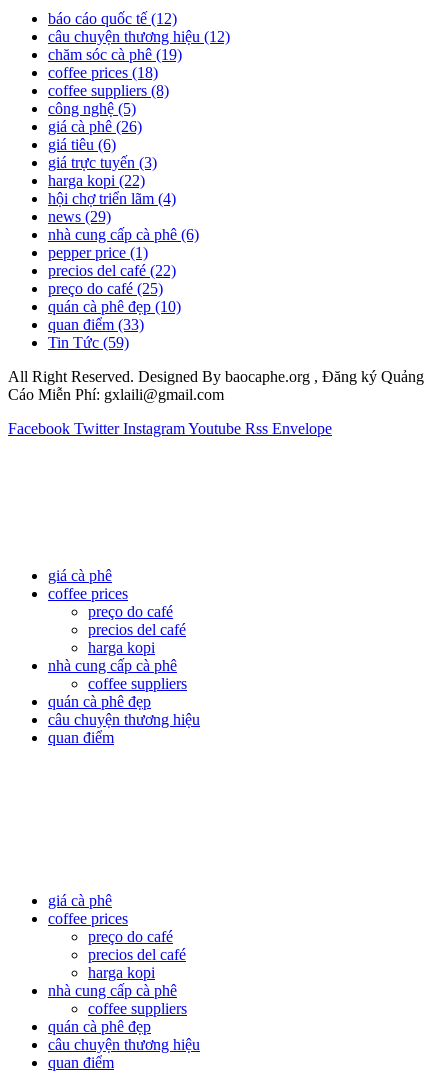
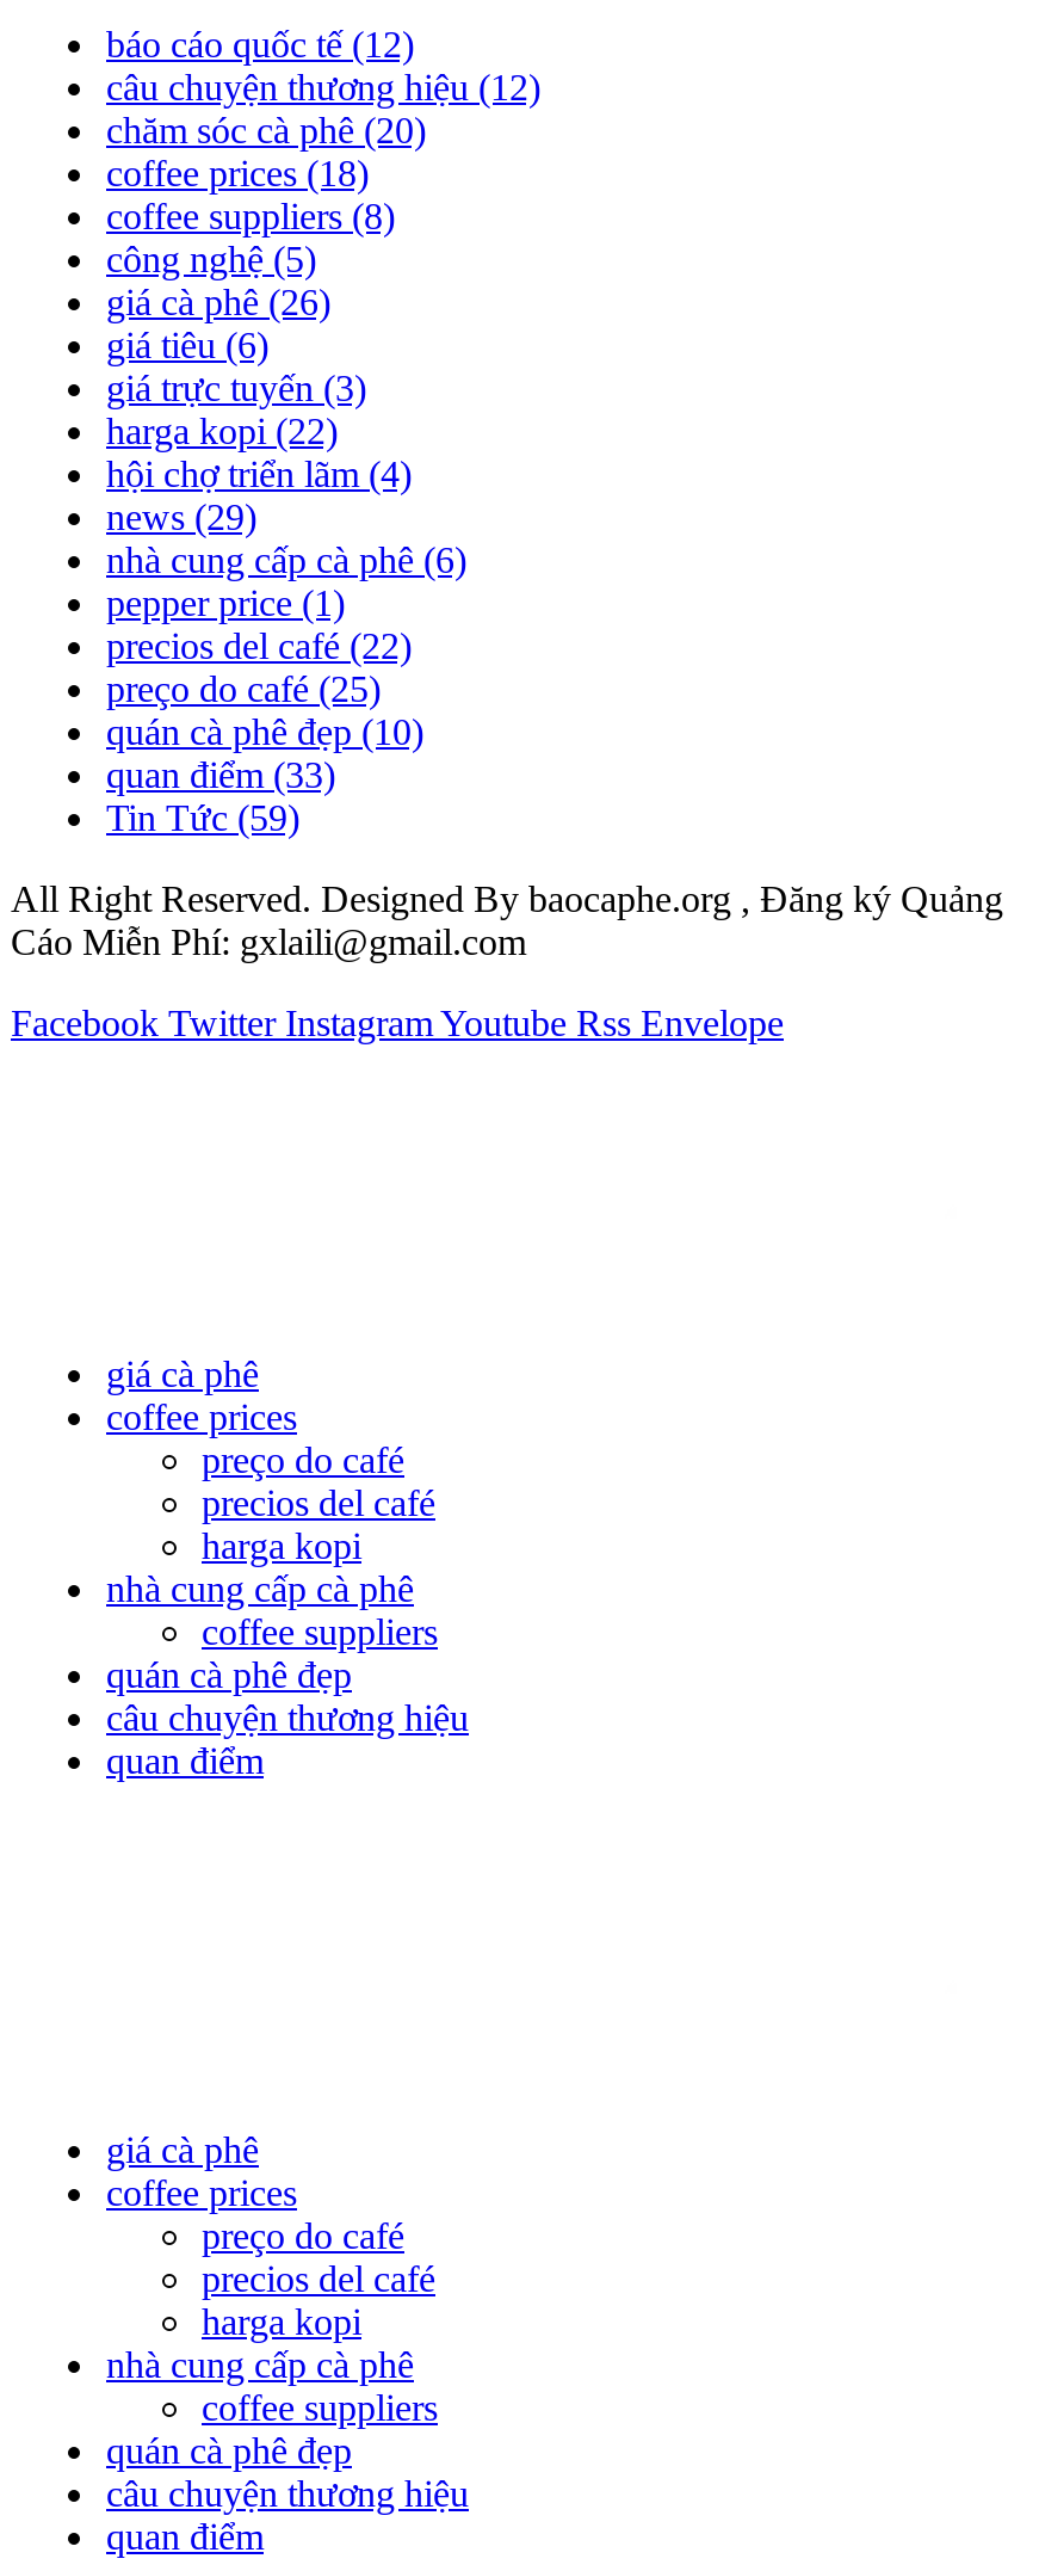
- chăm sóc cà phê (19)
+ chăm sóc cà phê (20)
